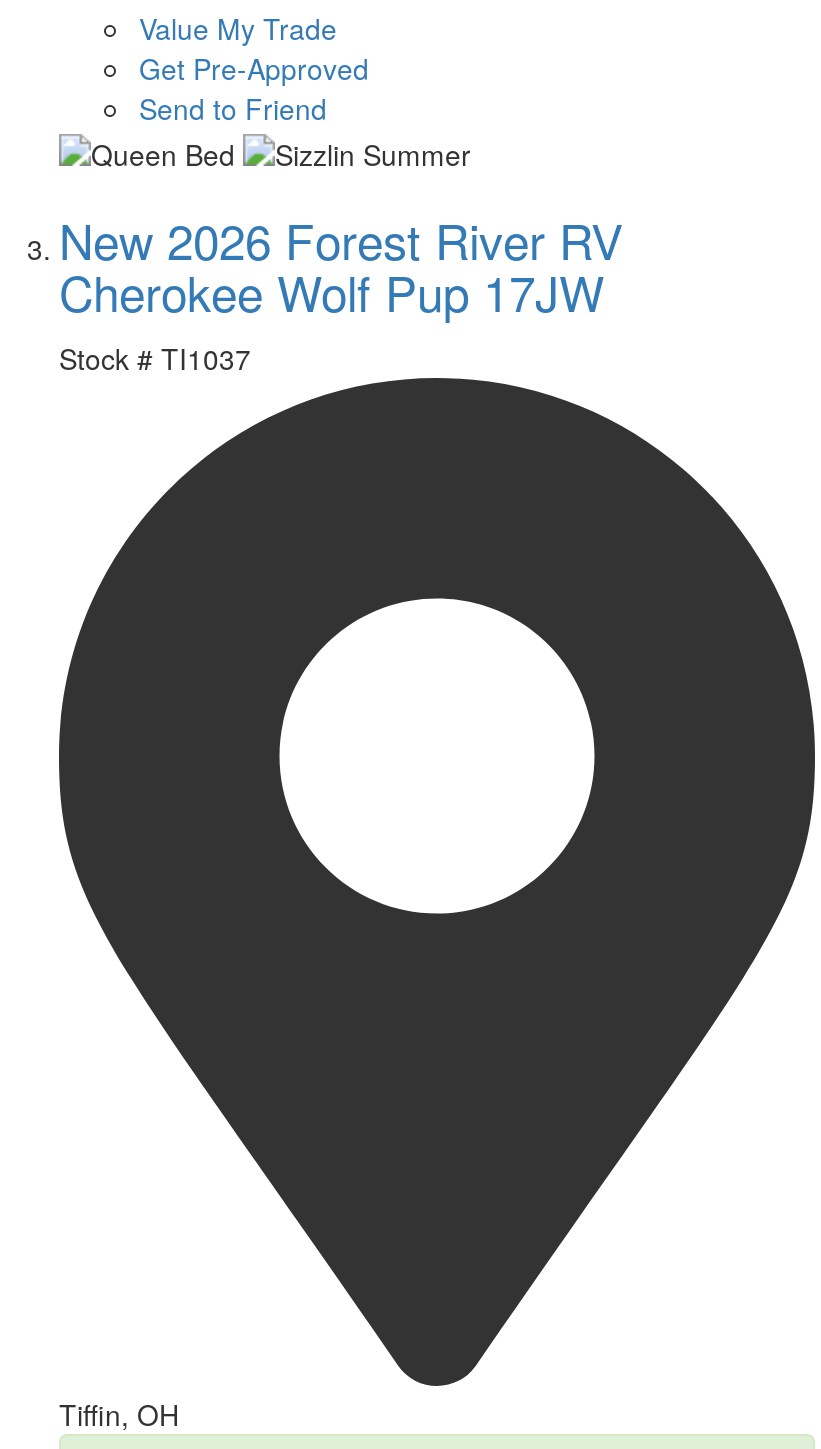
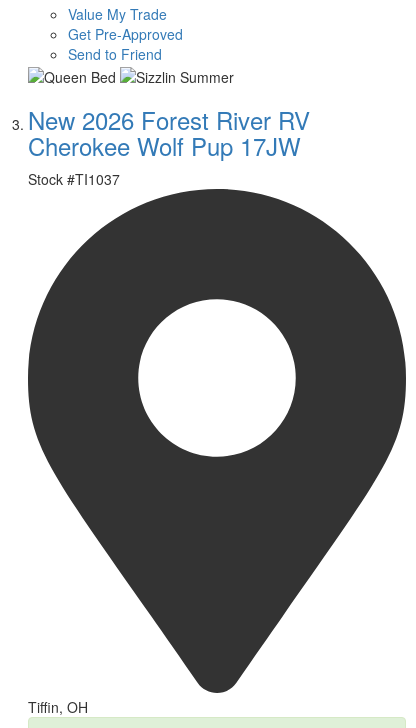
- Stock # TI1037
+ Stock #TI1037
